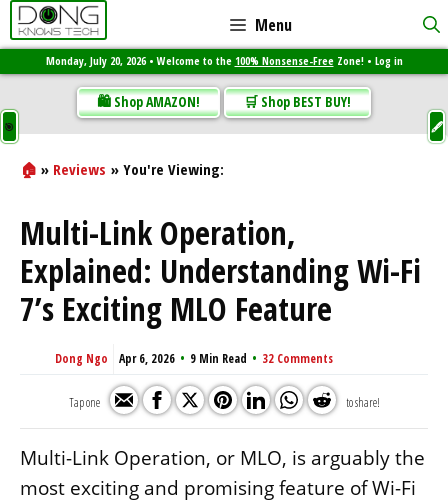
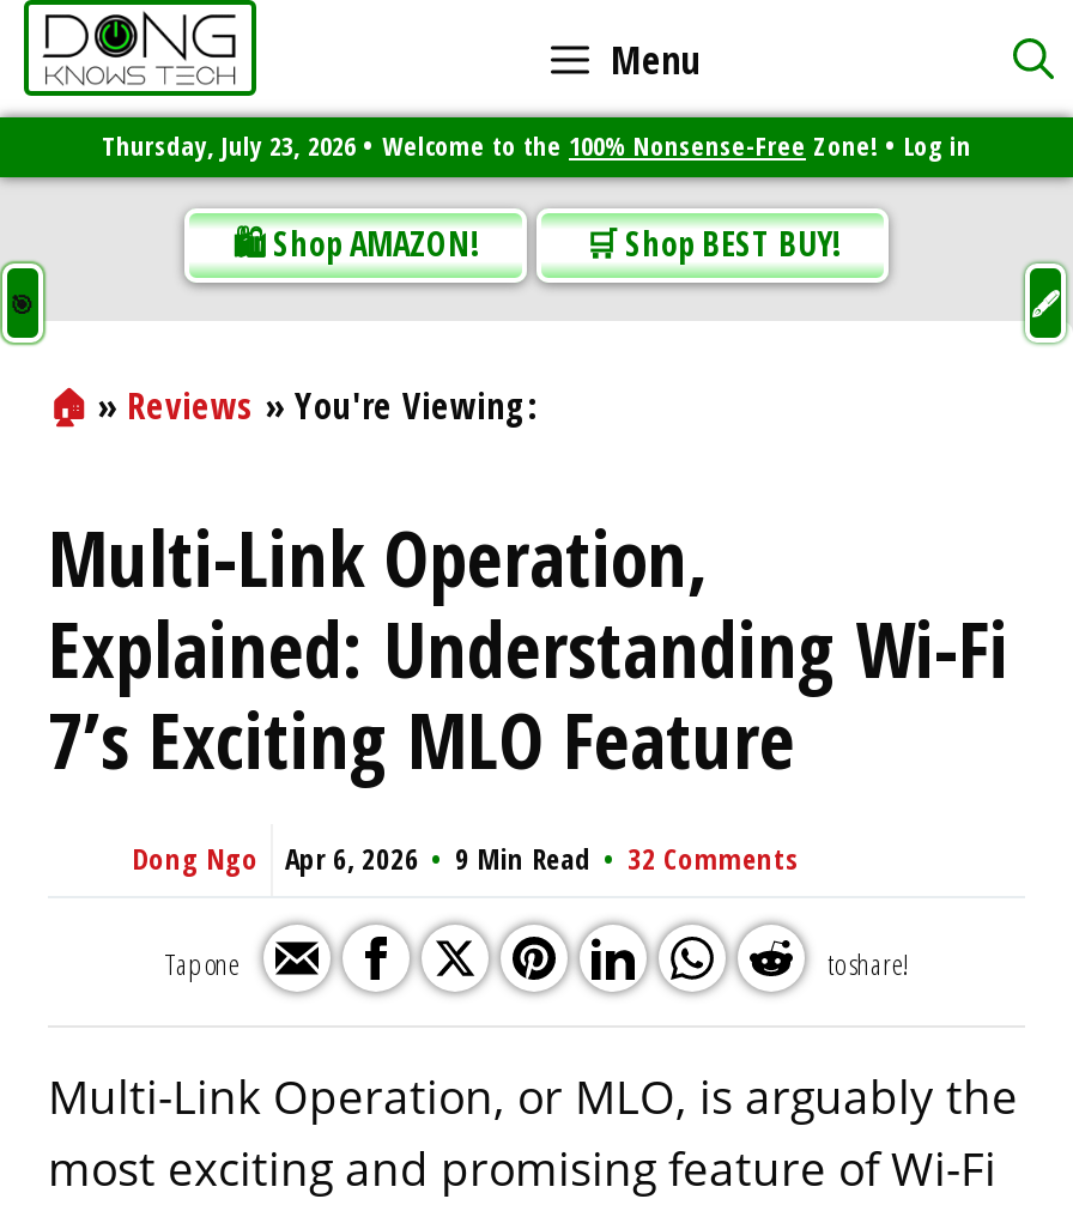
- Monday, July 20, 2026 • Welcome to the 100% Nonsense-Free Zone! • Log in
+ Thursday, July 23, 2026 • Welcome to the 100% Nonsense-Free Zone! • Log in
